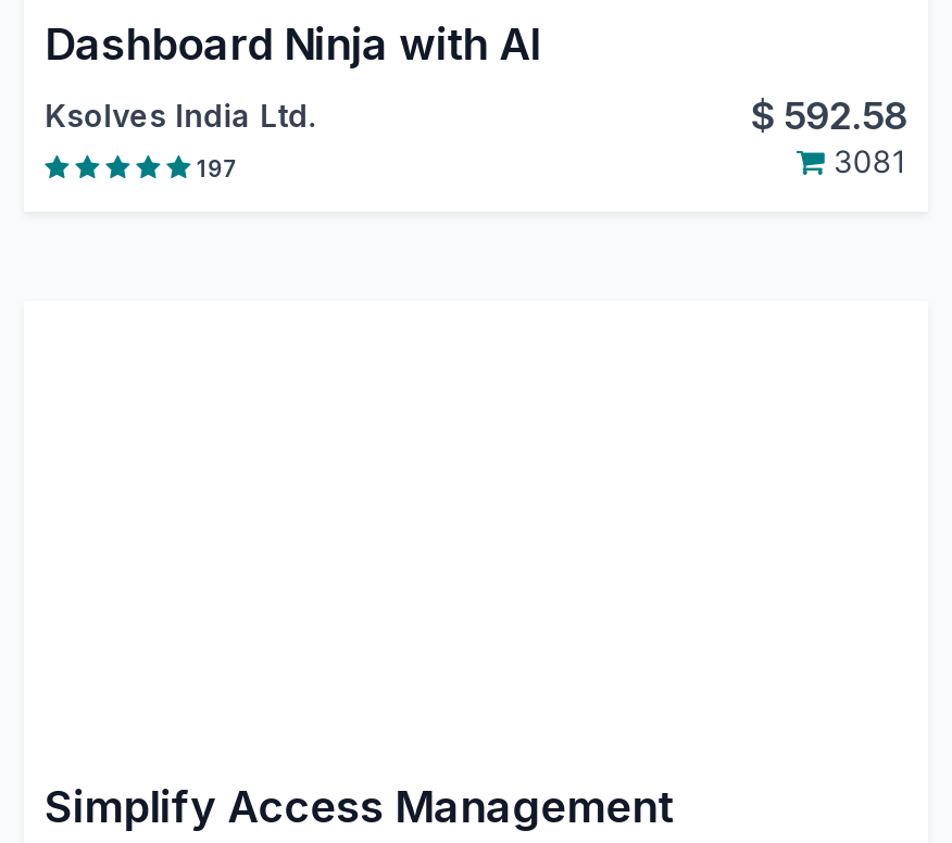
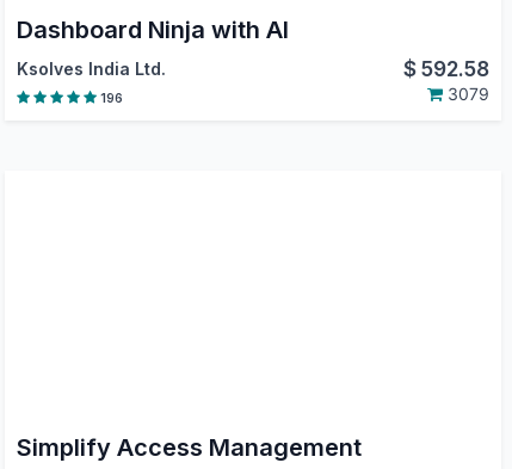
- 3081
+ 3079

- 197
+ 196
